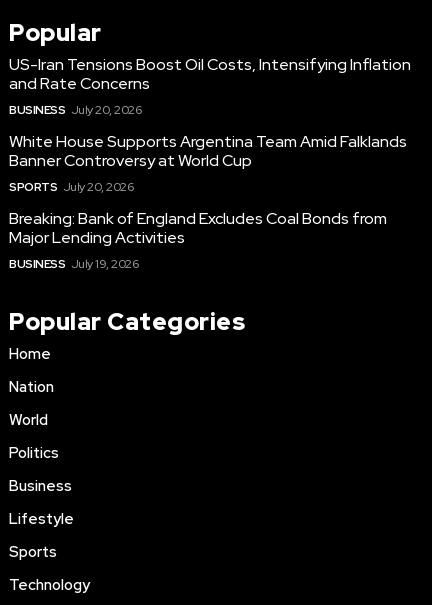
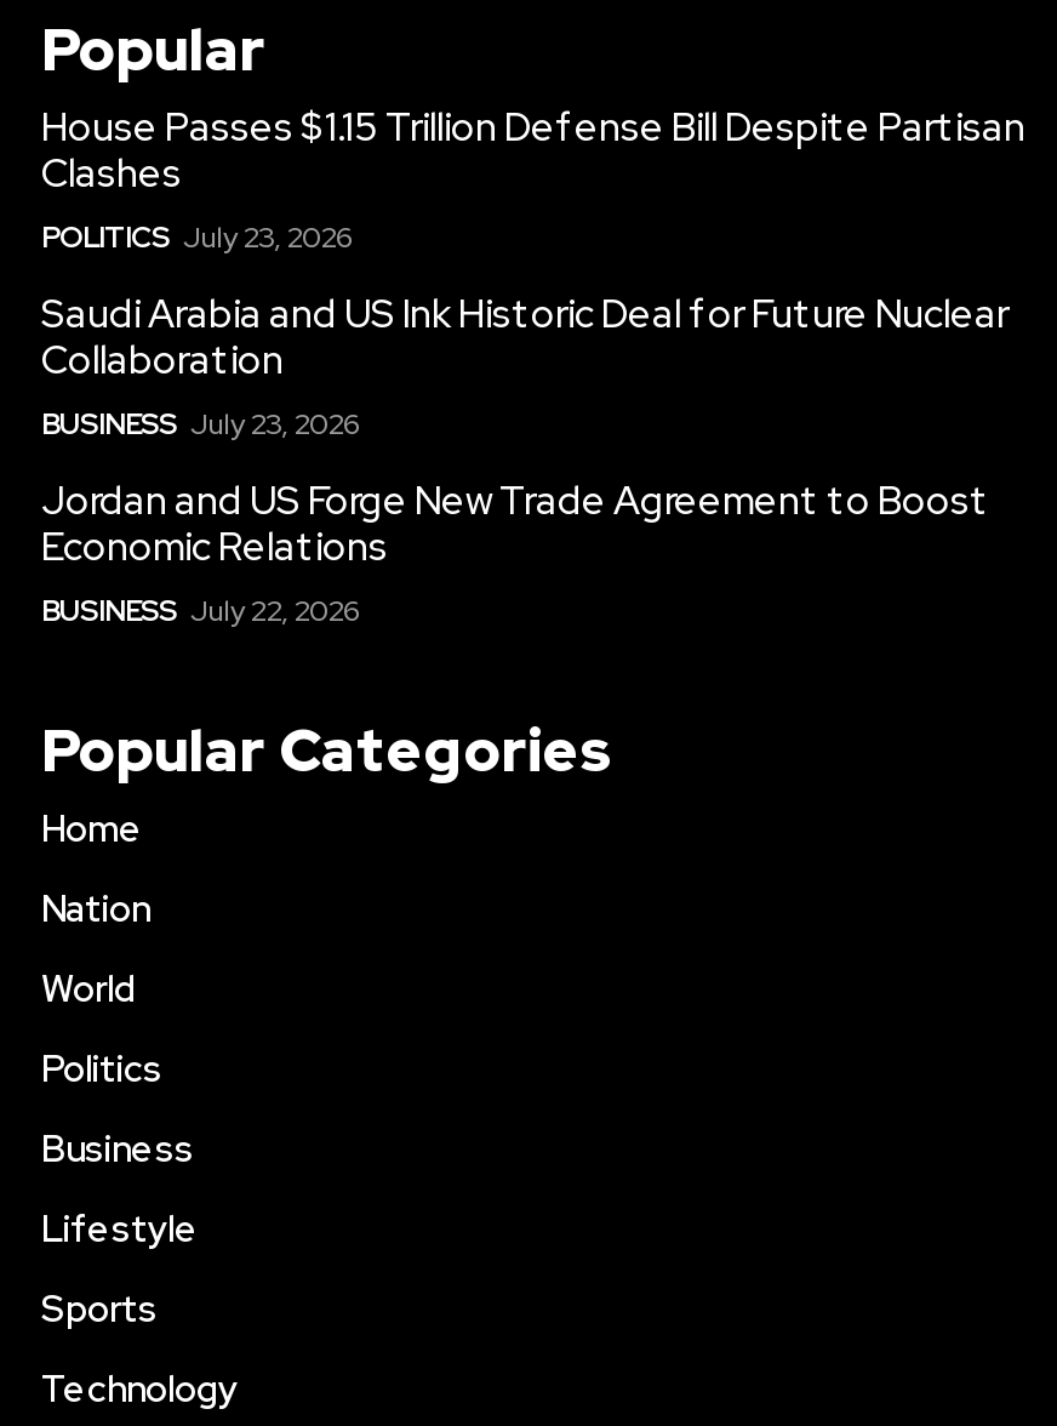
- US-Iran Tensions Boost Oil Costs, Intensifying Inflation
- and Rate Concerns
- BUSINESS July 20, 2026
+ House Passes $1.15 Trillion Defense Bill Despite Partisan
+ Clashes
+ POLITICS July 23, 2026

- White House Supports Argentina Team Amid Falklands
- Banner Controversy at World Cup
- SPORTS July 20, 2026
+ Saudi Arabia and US Ink Historic Deal for Future Nuclear
+ Collaboration
+ BUSINESS July 23, 2026

- Breaking: Bank of England Excludes Coal Bonds from
- Major Lending Activities
- BUSINESS July 19, 2026
+ Jordan and US Forge New Trade Agreement to Boost
+ Economic Relations
+ BUSINESS July 22, 2026
